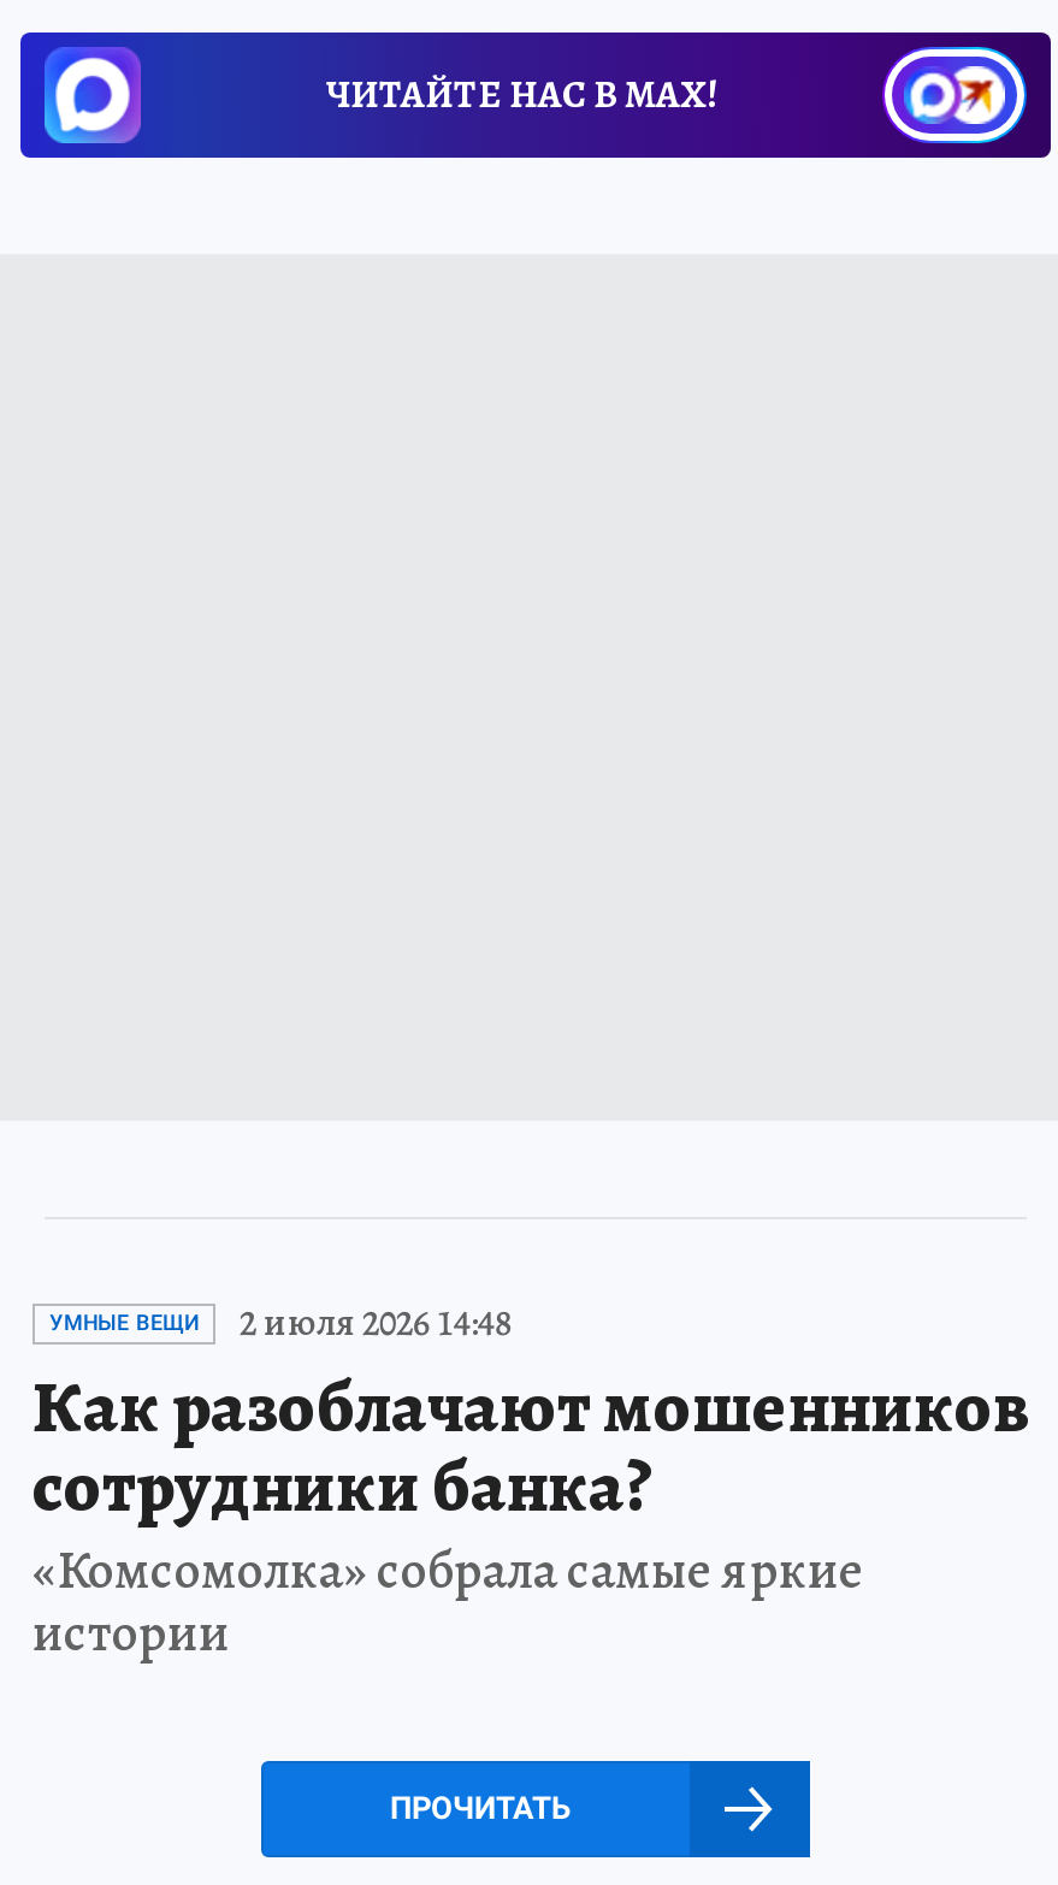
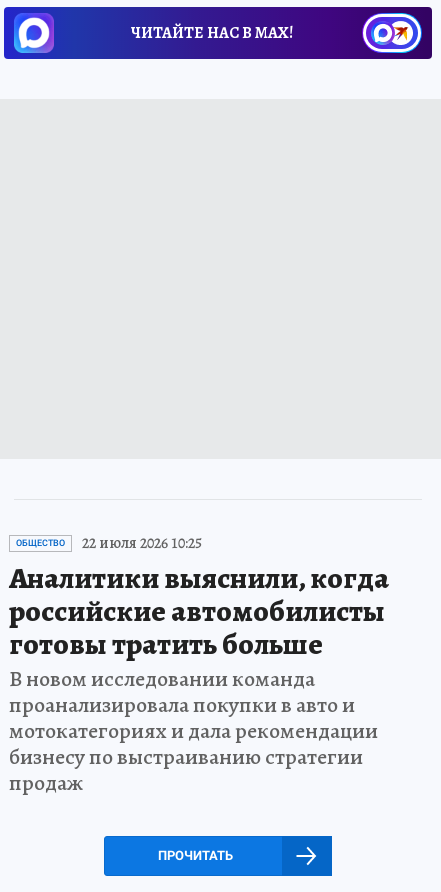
- УМНЫЕ ВЕЩИ
- 2 июля 2026 14:48
- Как разоблачают мошенников
- сотрудники банка?
- «Комсомолка» собрала самые яркие
- истории
+ ОБЩЕСТВО
+ 22 июля 2026 10:25
+ Аналитики выяснили, когда
+ российские автомобилисты
+ готовы тратить больше
+ В новом исследовании команда
+ проанализировала покупки в авто и
+ мотокатегориях и дала рекомендации
+ бизнесу по выстраиванию стратегии
+ продаж
